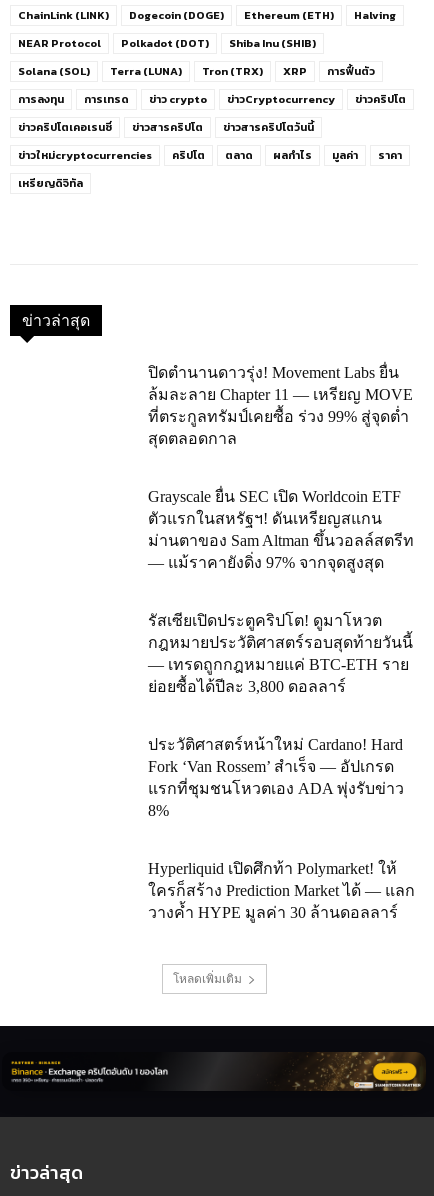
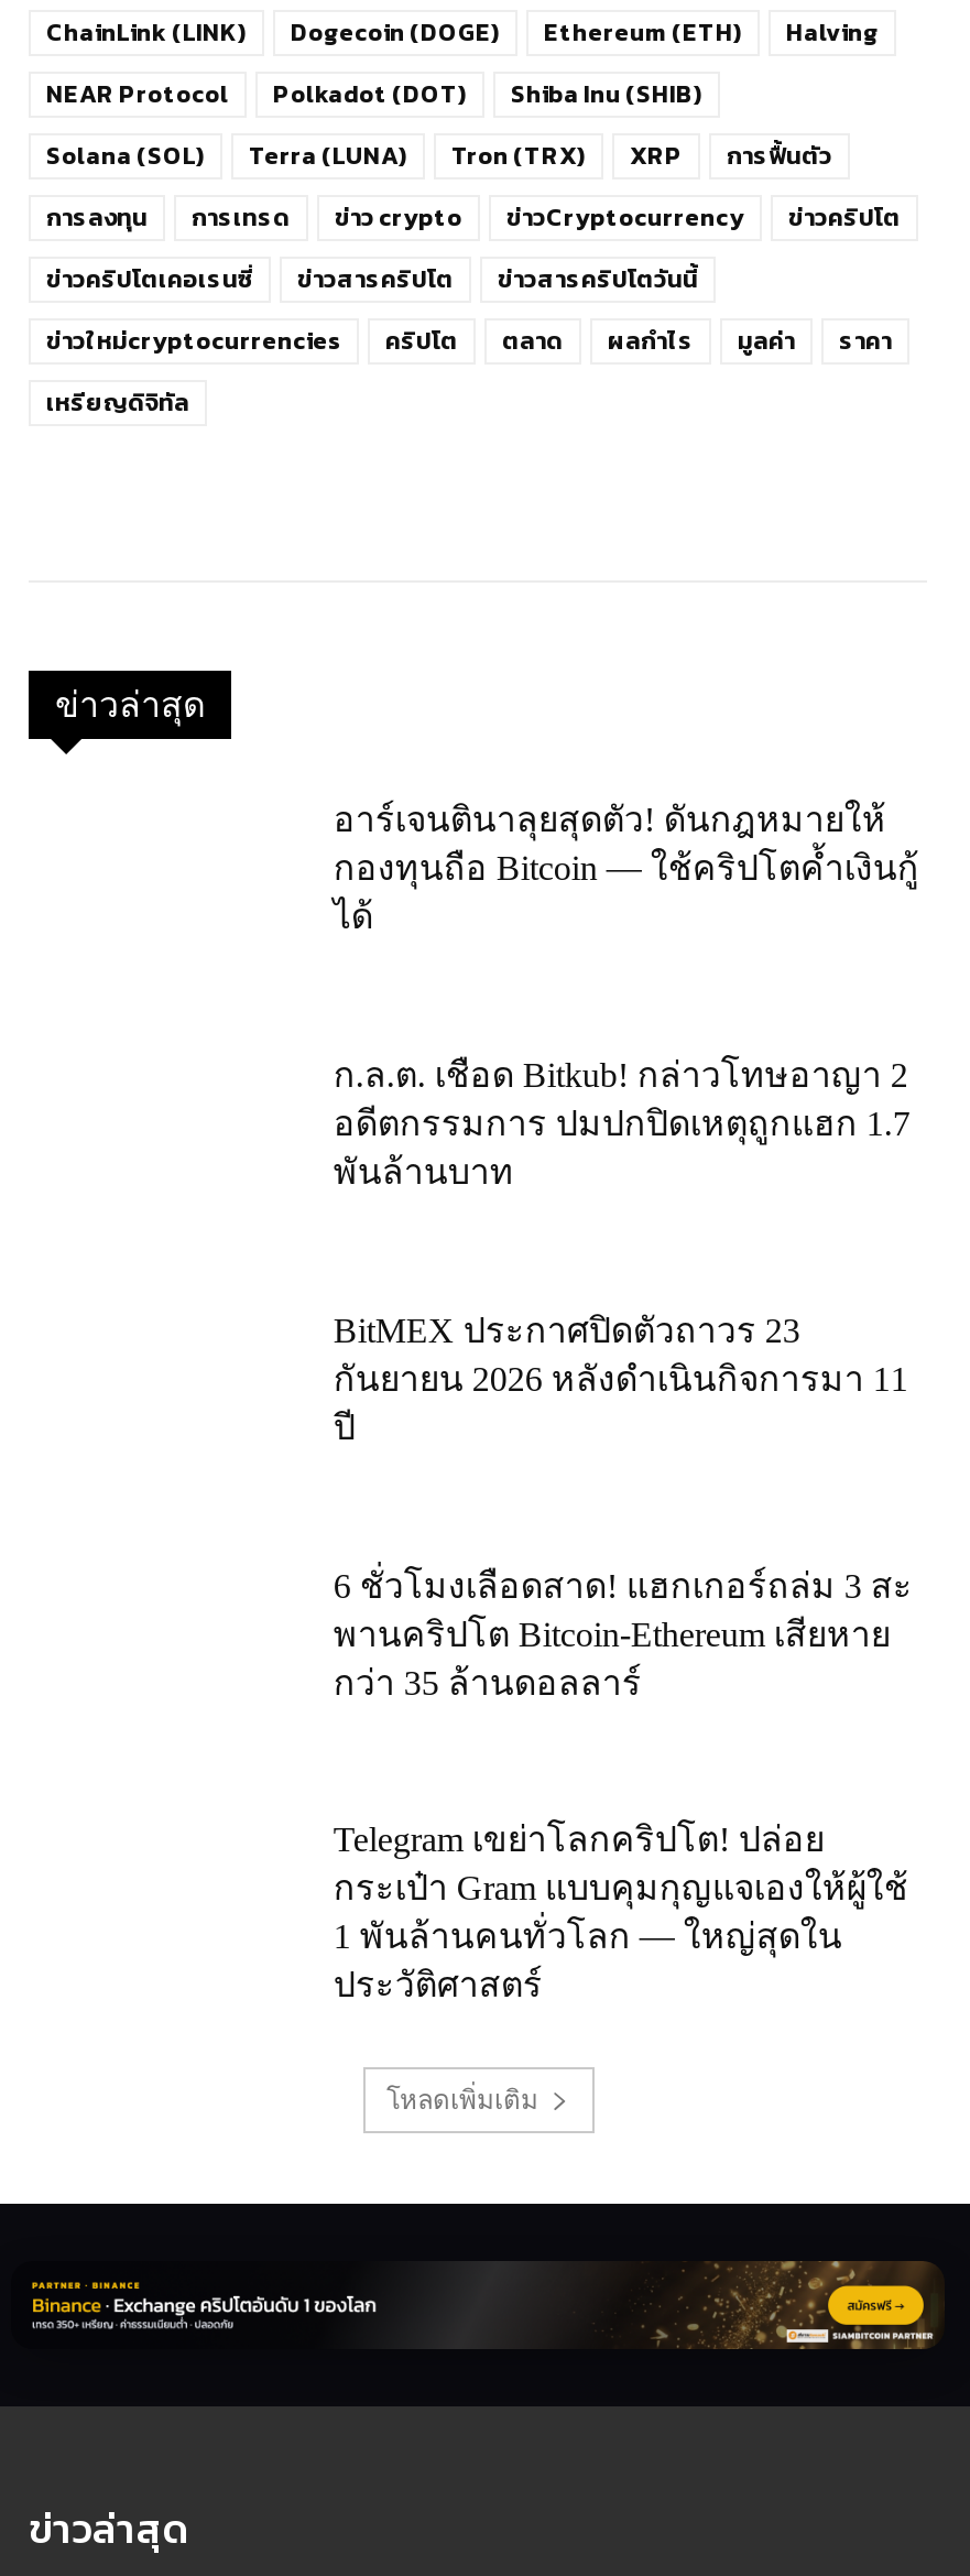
- ปิดตำนานดาวรุ่ง! Movement Labs ยื่น
- ล้มละลาย Chapter 11 — เหรียญ MOVE
- ที่ตระกูลทรัมป์เคยซื้อ ร่วง 99% สู่จุดต่ำ
- สุดตลอดกาล
+ อาร์เจนตินาลุยสุดตัว! ดันกฎหมายให้
+ กองทุนถือ Bitcoin — ใช้คริปโตค้ำเงินกู้
+ ได้

- Grayscale ยื่น SEC เปิด Worldcoin ETF
- ตัวแรกในสหรัฐฯ! ดันเหรียญสแกน
- ม่านตาของ Sam Altman ขึ้นวอลล์สตรีท
- — แม้ราคายังดิ่ง 97% จากจุดสูงสุด
+ ก.ล.ต. เชือด Bitkub! กล่าวโทษอาญา 2
+ อดีตกรรมการ ปมปกปิดเหตุถูกแฮก 1.7
+ พันล้านบาท

- รัสเซียเปิดประตูคริปโต! ดูมาโหวต
- กฎหมายประวัติศาสตร์รอบสุดท้ายวันนี้
- — เทรดถูกกฎหมายแค่ BTC-ETH ราย
- ย่อยซื้อได้ปีละ 3,800 ดอลลาร์
+ BitMEX ประกาศปิดตัวถาวร 23
+ กันยายน 2026 หลังดำเนินกิจการมา 11
+ ปี

- ประวัติศาสตร์หน้าใหม่ Cardano! Hard
- Fork ‘Van Rossem’ สำเร็จ — อัปเกรด
- แรกที่ชุมชนโหวตเอง ADA พุ่งรับข่าว
- 8%
+ 6 ชั่วโมงเลือดสาด! แฮกเกอร์ถล่ม 3 สะ
+ พานคริปโต Bitcoin-Ethereum เสียหาย
+ กว่า 35 ล้านดอลลาร์

- Hyperliquid เปิดศึกท้า Polymarket! ให้
- ใครก็สร้าง Prediction Market ได้ — แลก
- วางค้ำ HYPE มูลค่า 30 ล้านดอลลาร์
+ Telegram เขย่าโลกคริปโต! ปล่อย
+ กระเป๋า Gram แบบคุมกุญแจเองให้ผู้ใช้
+ 1 พันล้านคนทั่วโลก — ใหญ่สุดใน
+ ประวัติศาสตร์
